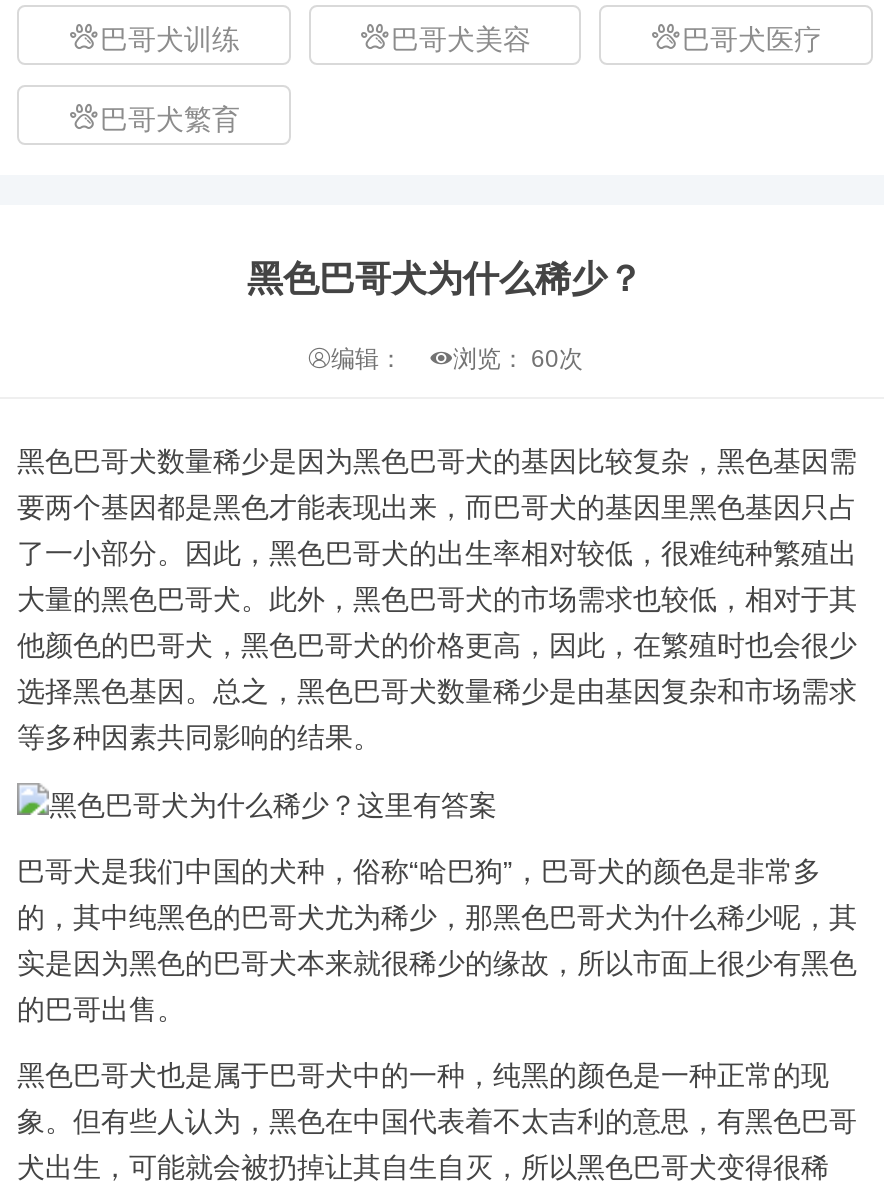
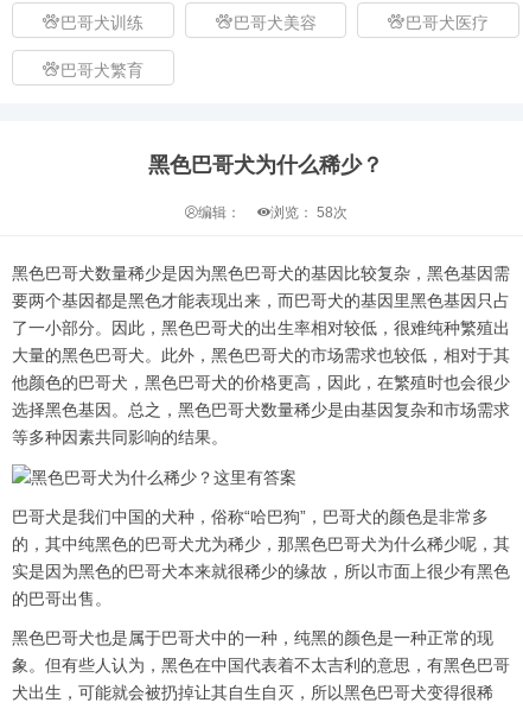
- 编辑： 浏览：60次
+ 编辑： 浏览：58次
